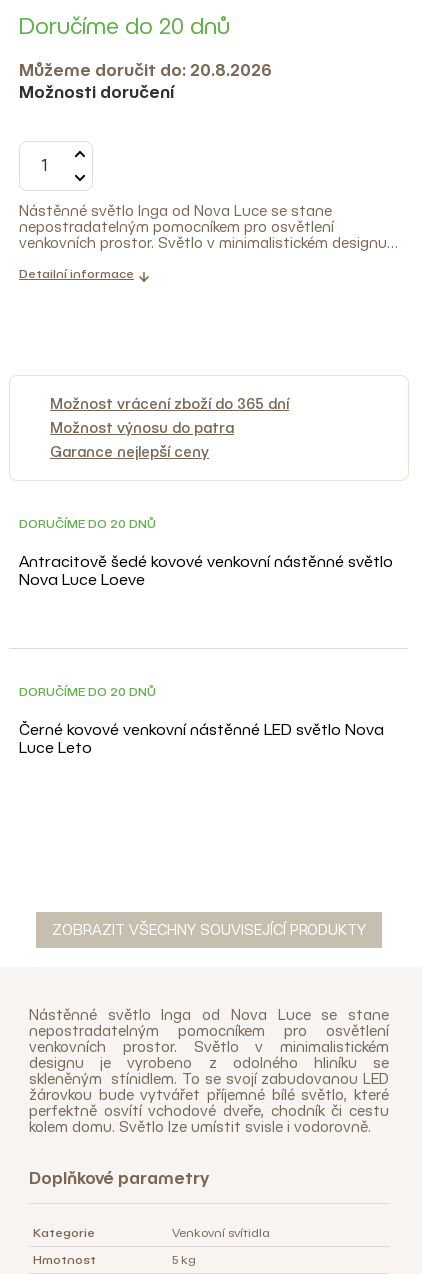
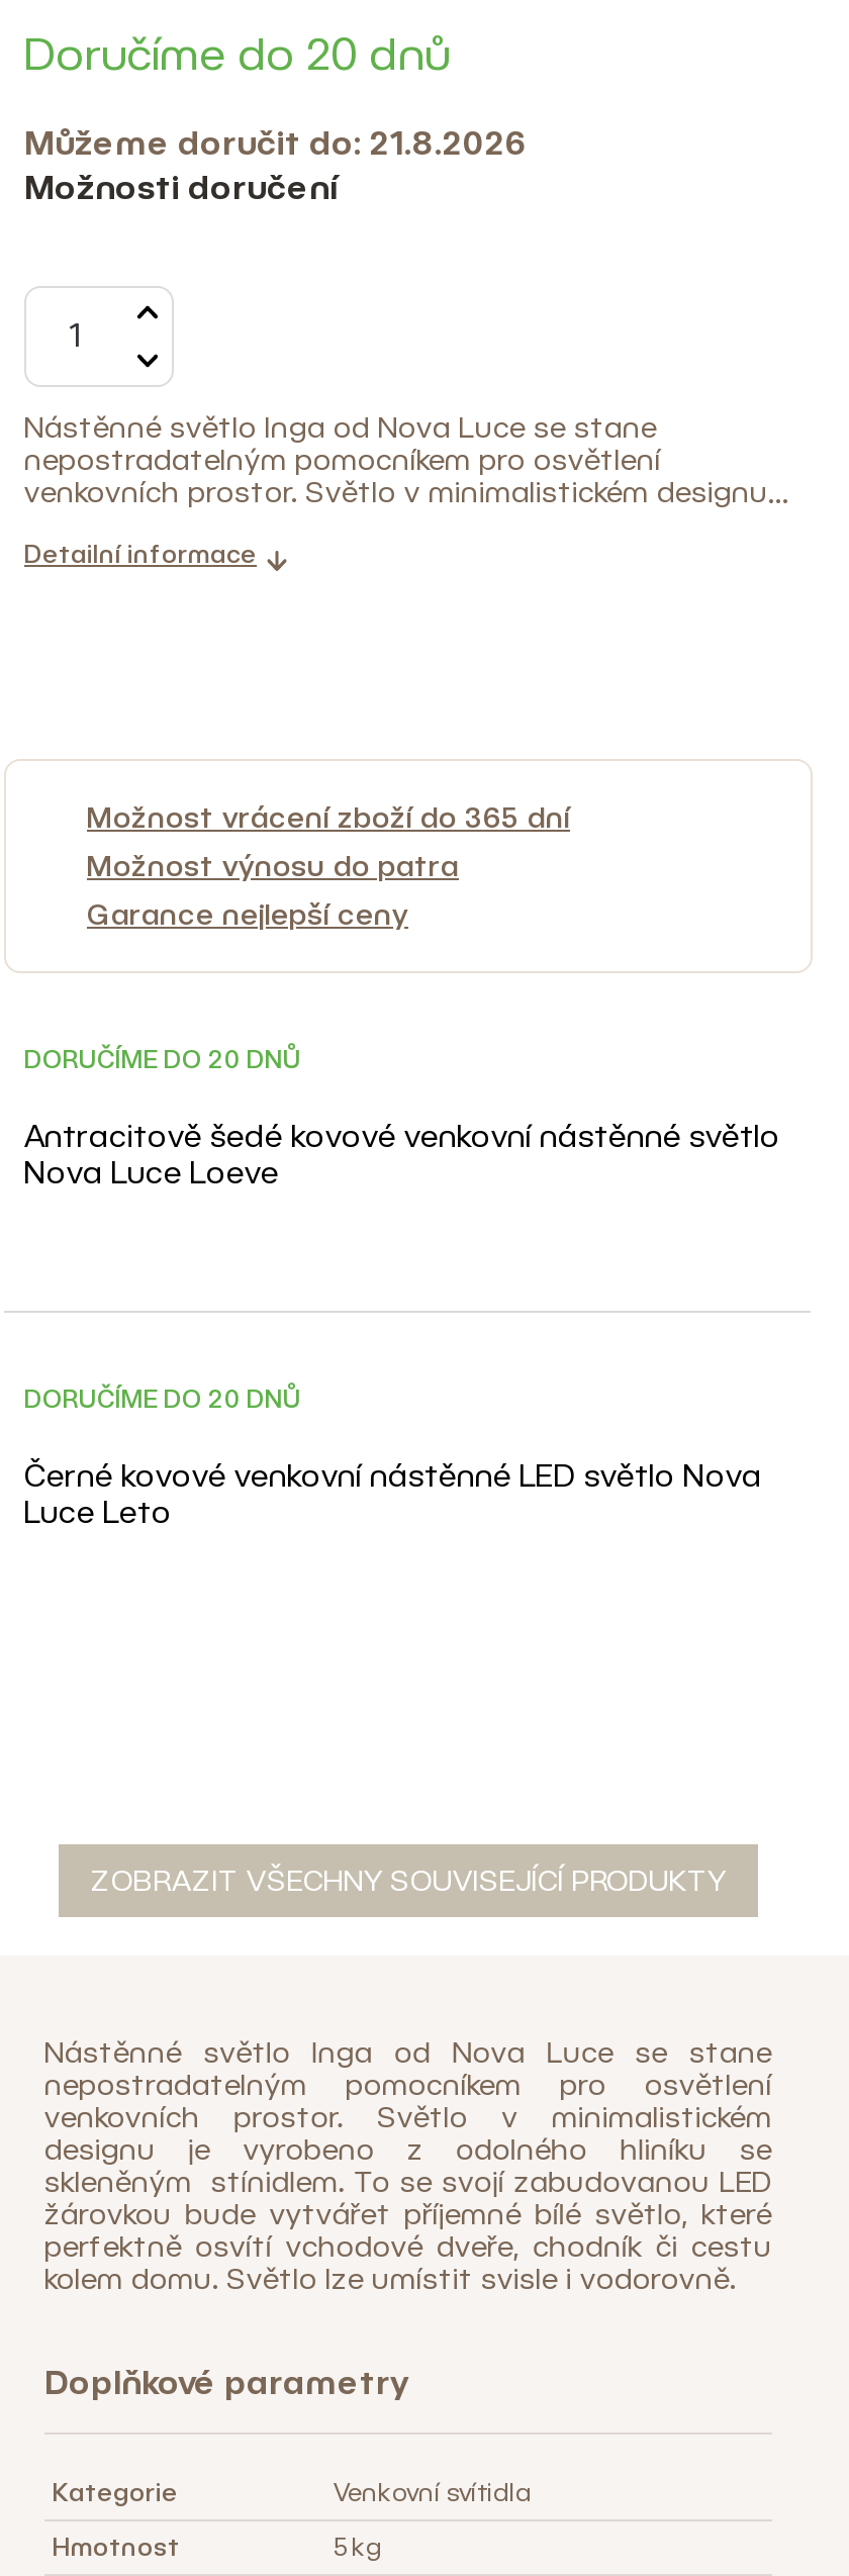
- Můžeme doručit do: 20.8.2026
+ Můžeme doručit do: 21.8.2026
